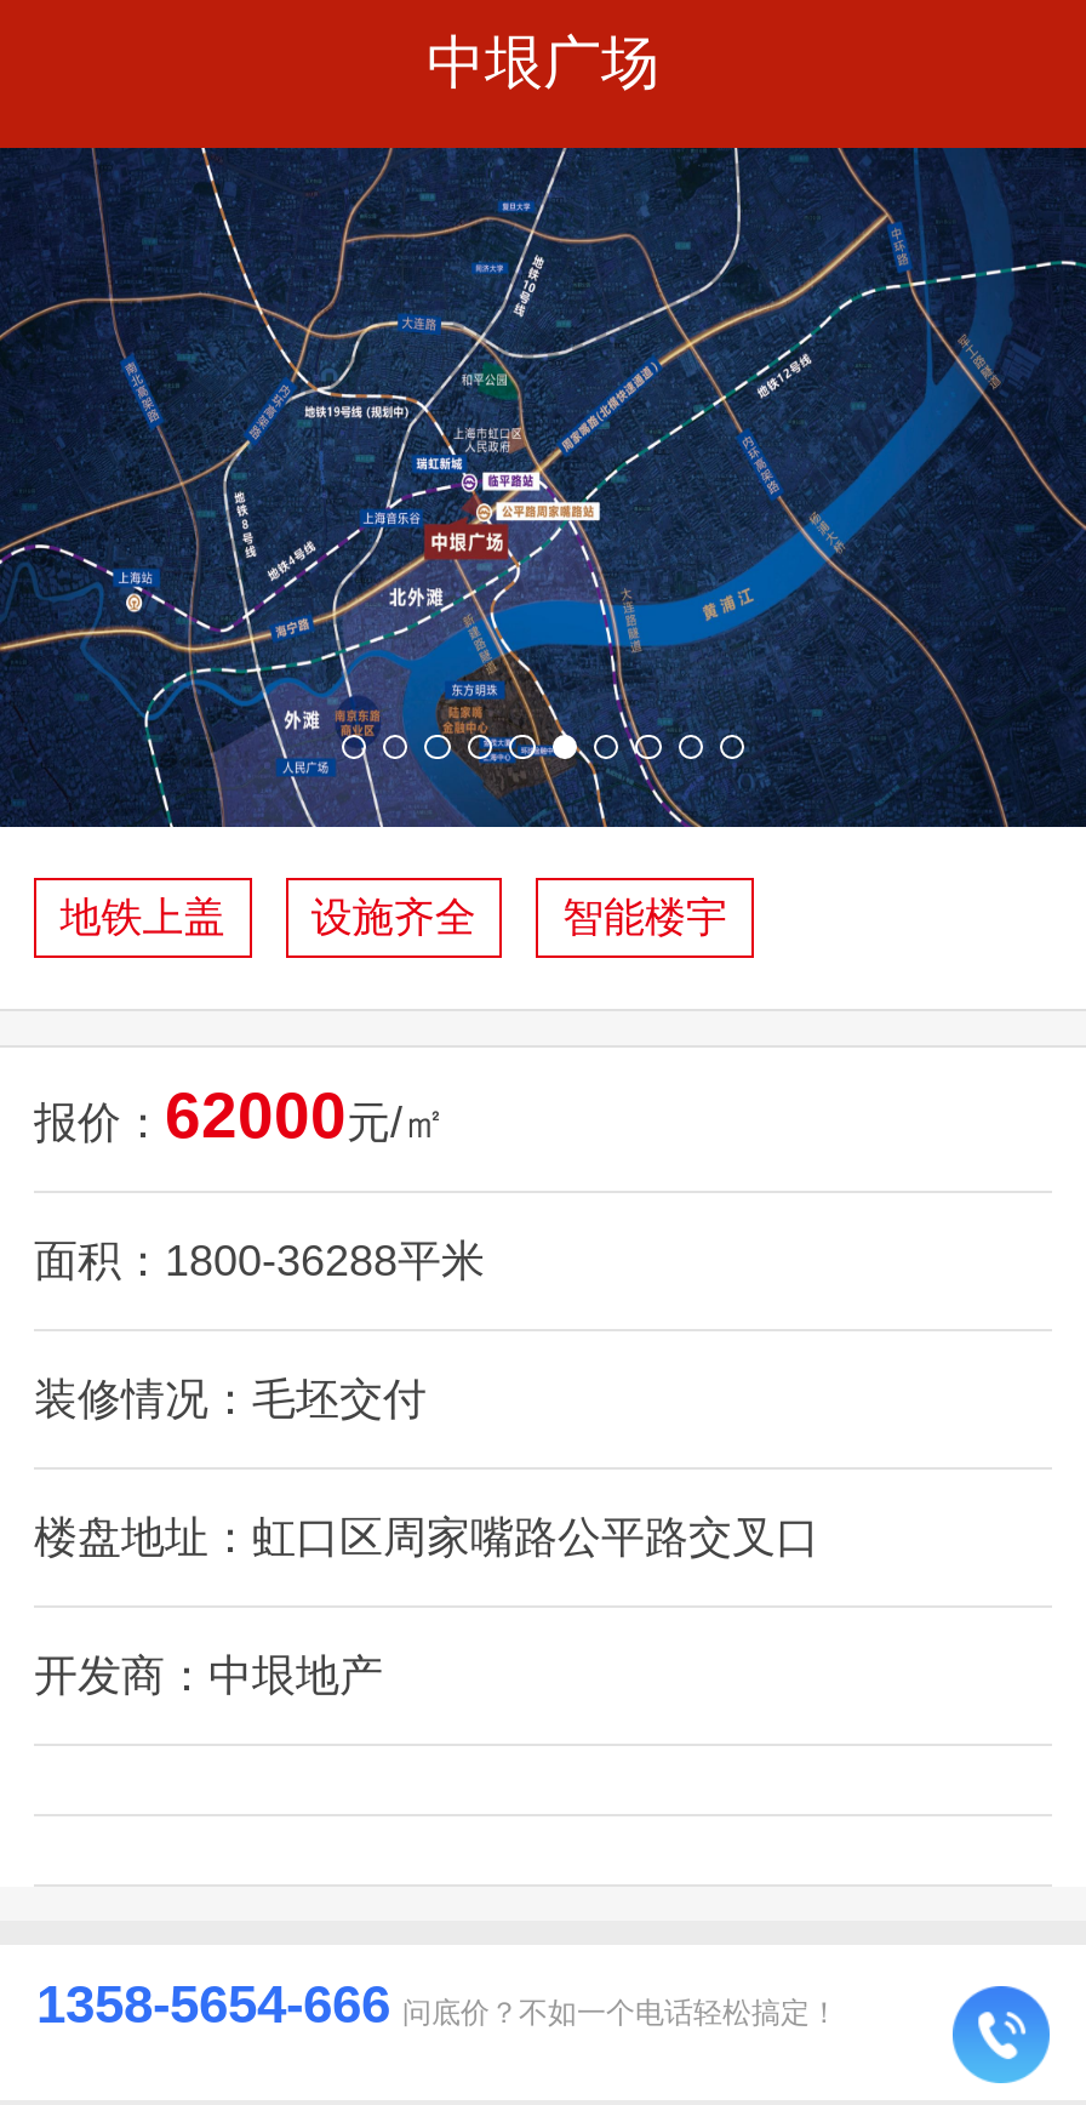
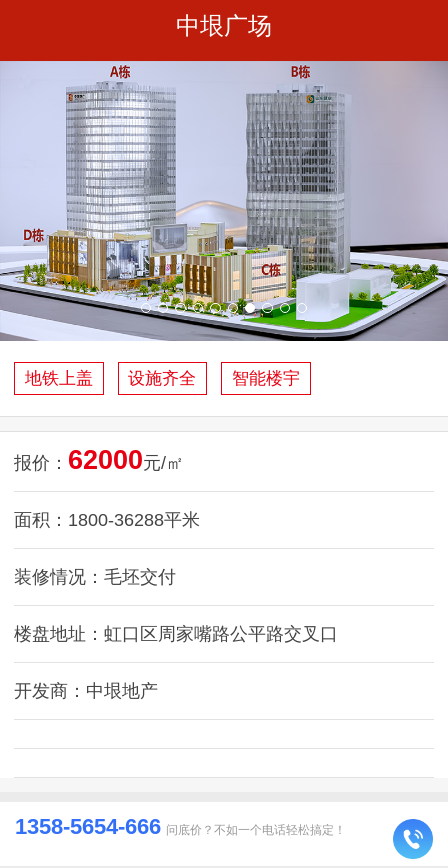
- [image]
+ [image]
